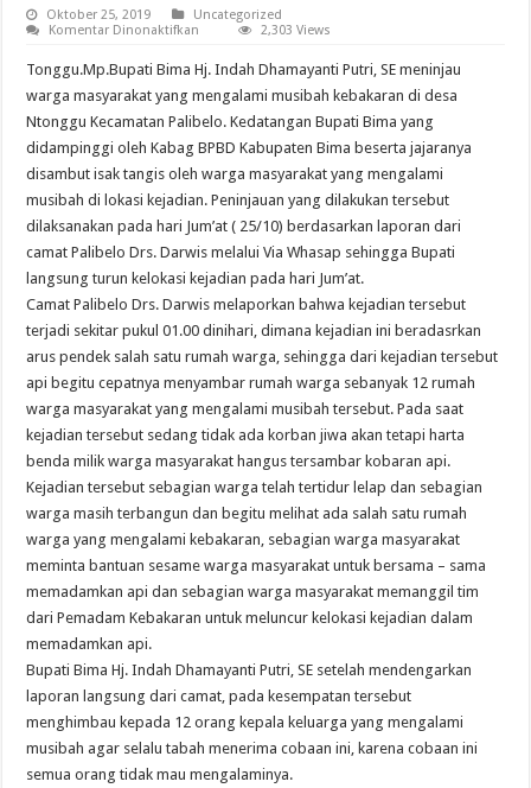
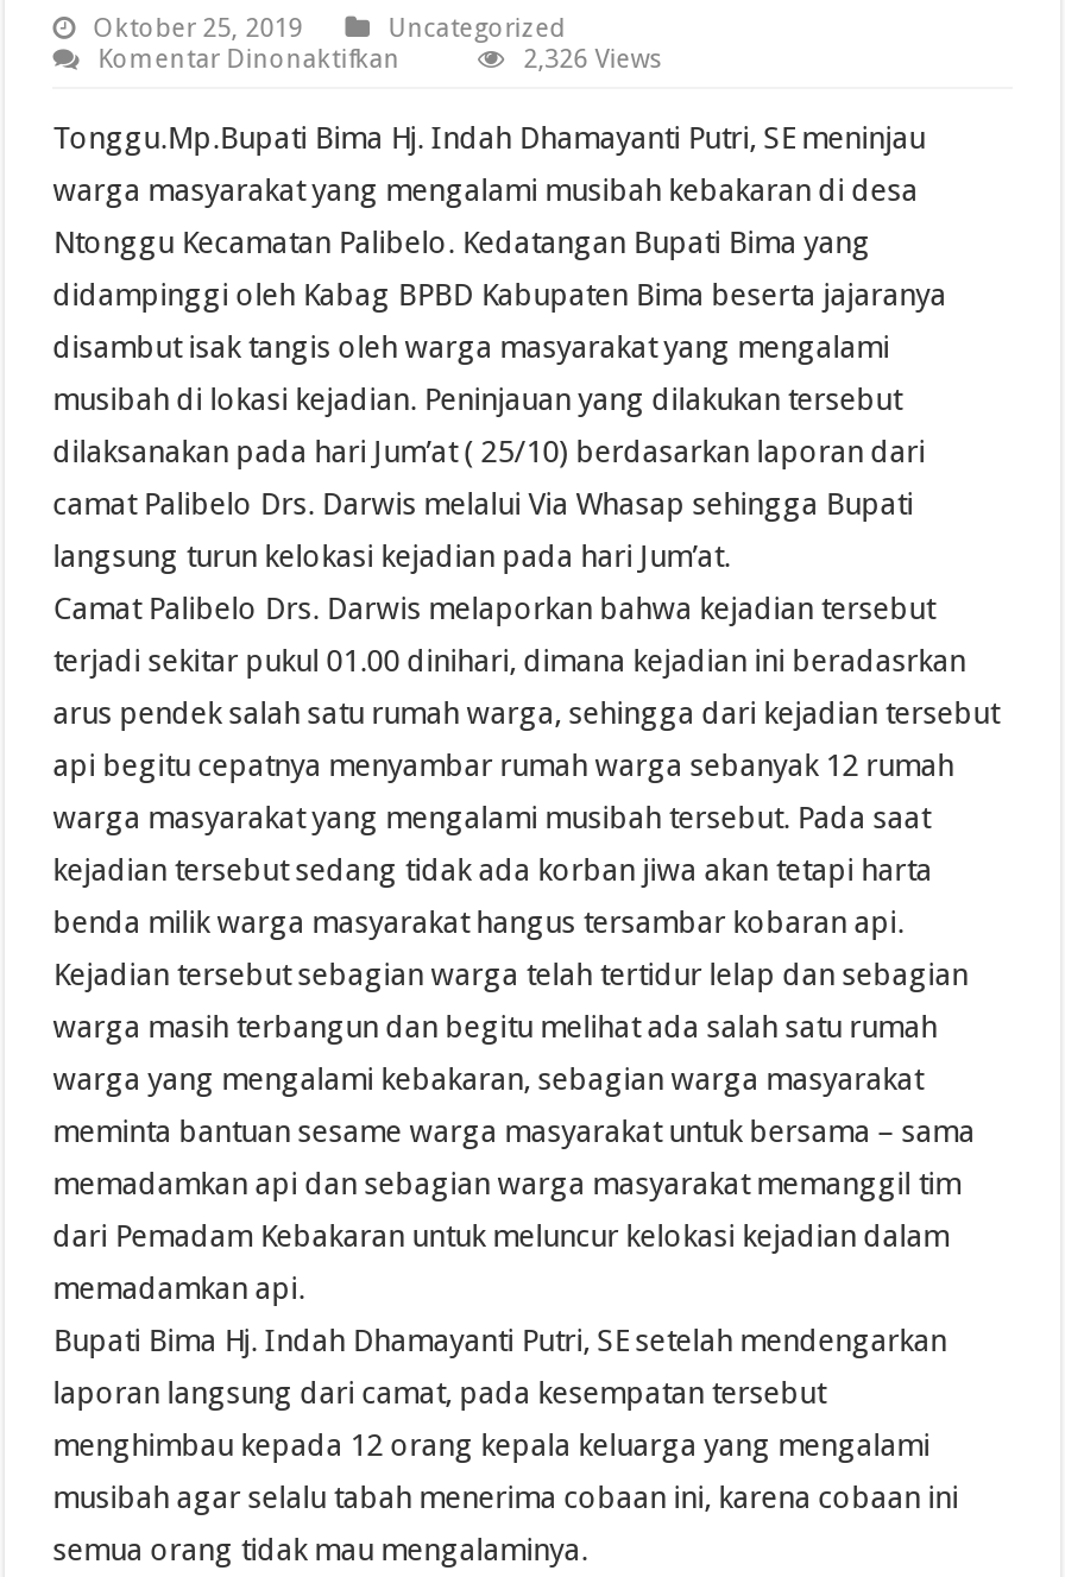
- 2,303 Views
+ 2,326 Views
